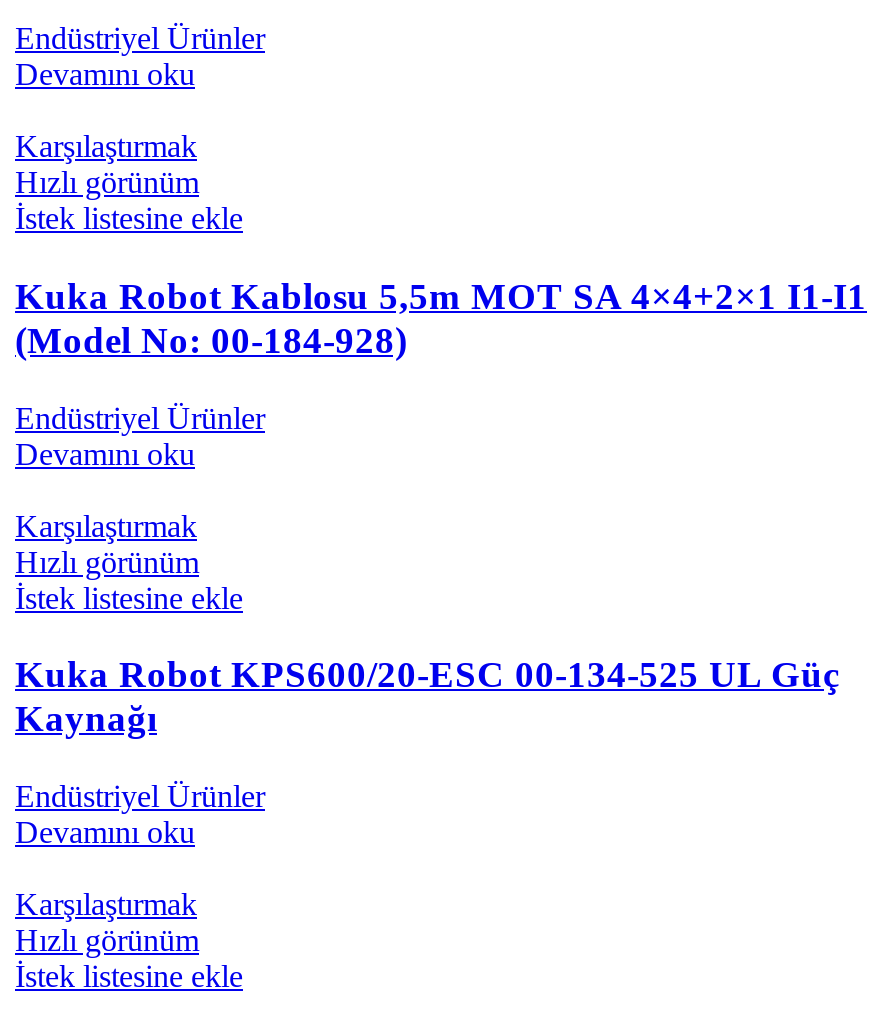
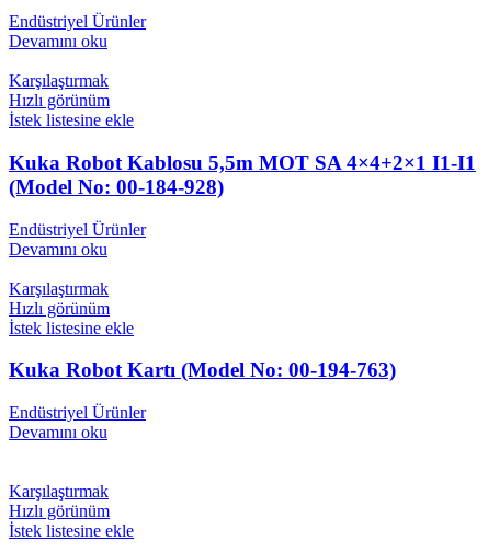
- Kuka Robot KPS600/20-ESC 00-134-525 UL Güç
- Kaynağı
+ Kuka Robot Kartı (Model No: 00-194-763)

moved up: Endüstriyel Ürünler | Devamını oku
